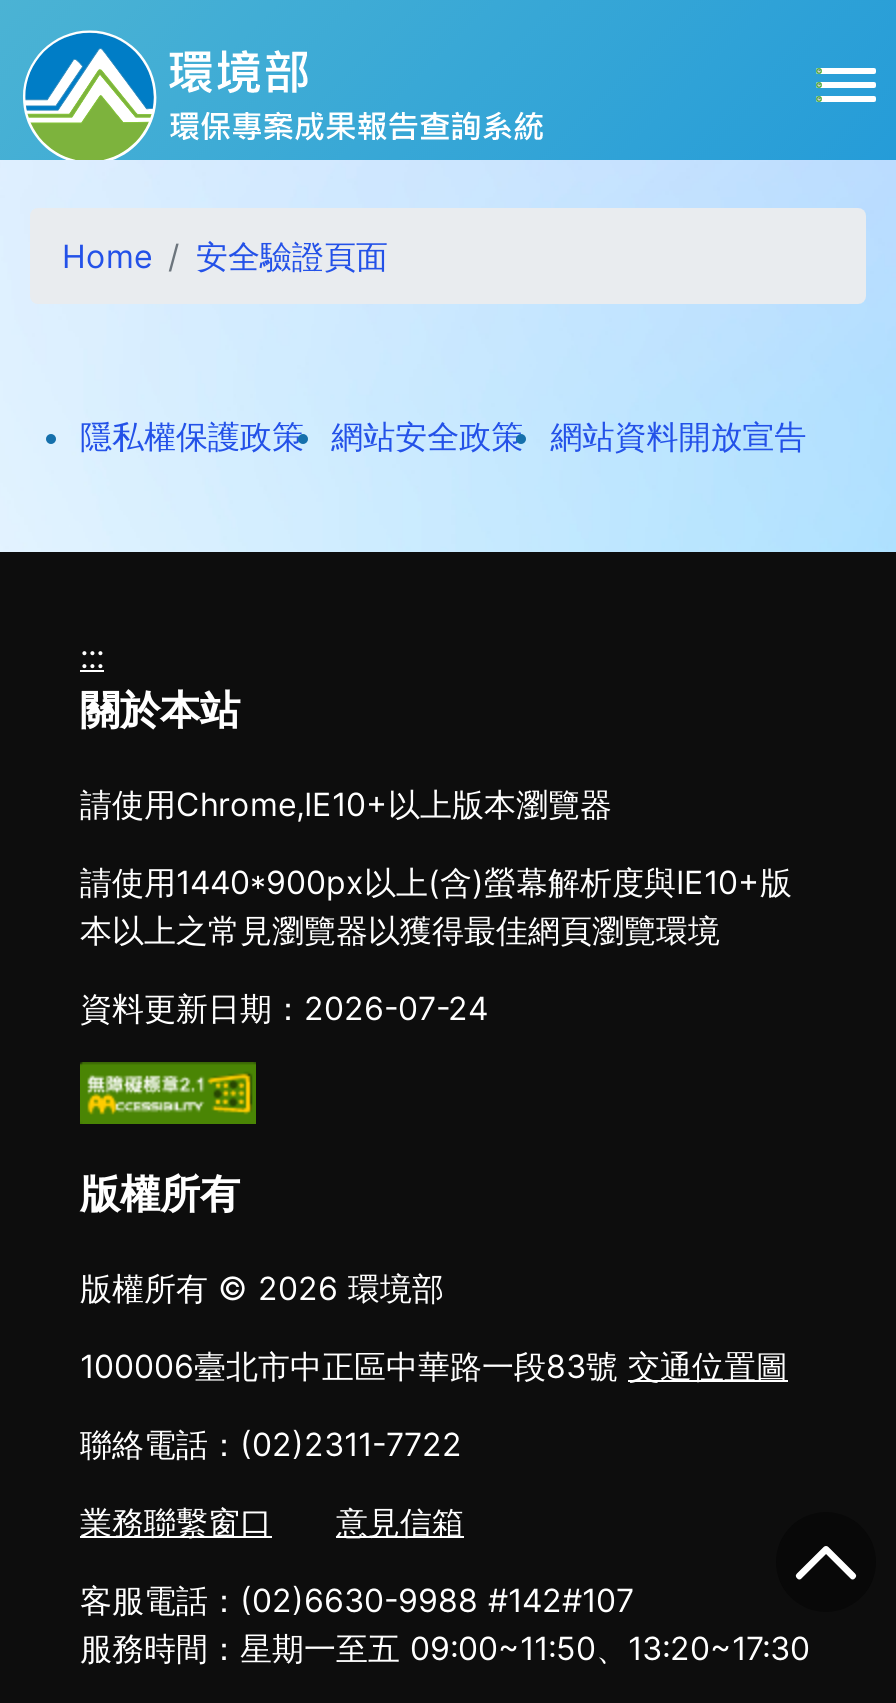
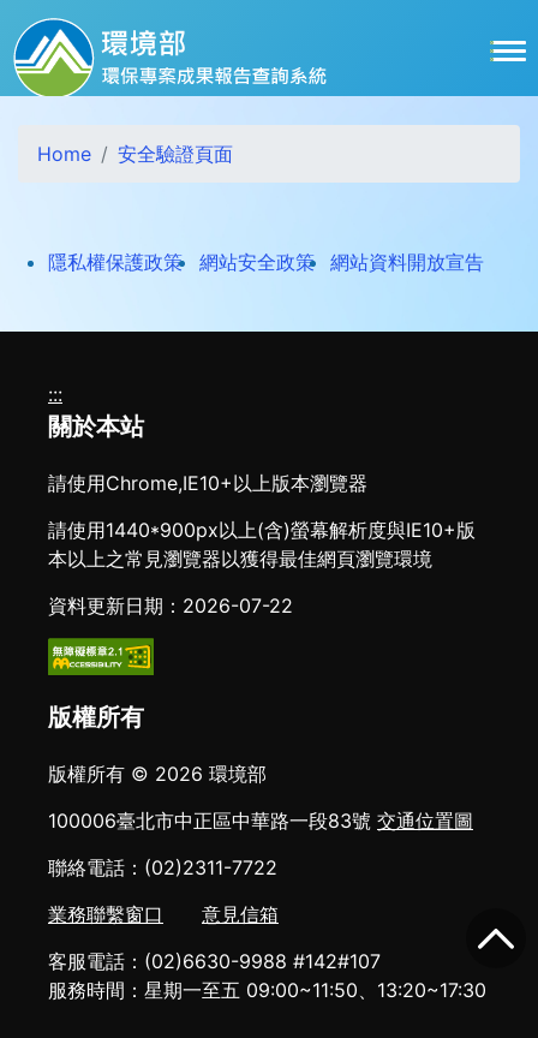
- 資料更新日期：2026-07-24
+ 資料更新日期：2026-07-22
